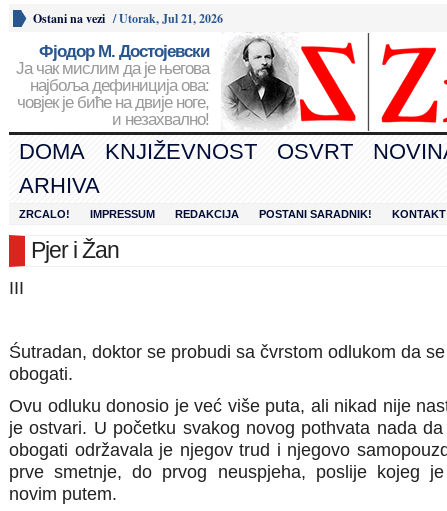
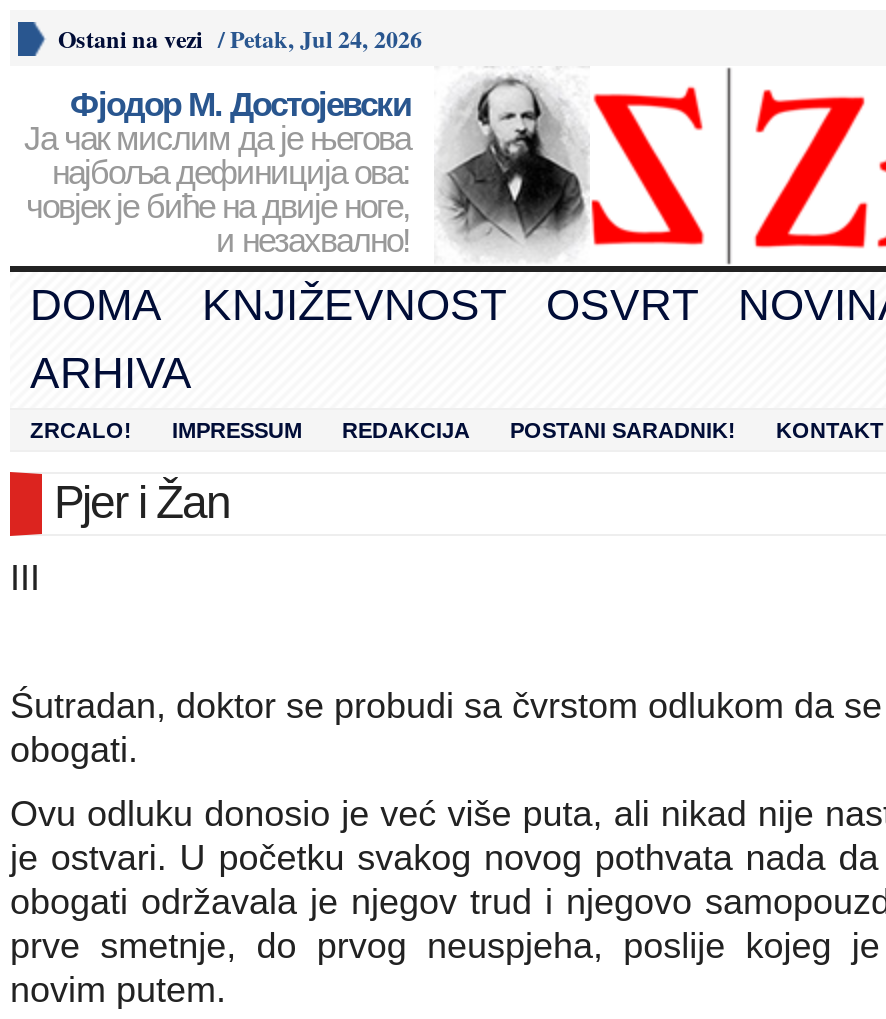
- Ostani na vezi / Utorak, Jul 21, 2026
+ Ostani na vezi / Petak, Jul 24, 2026
